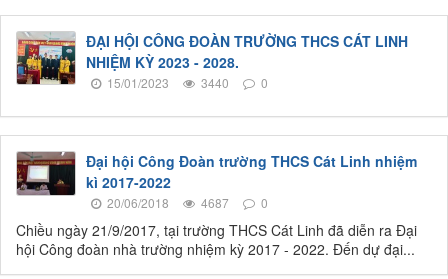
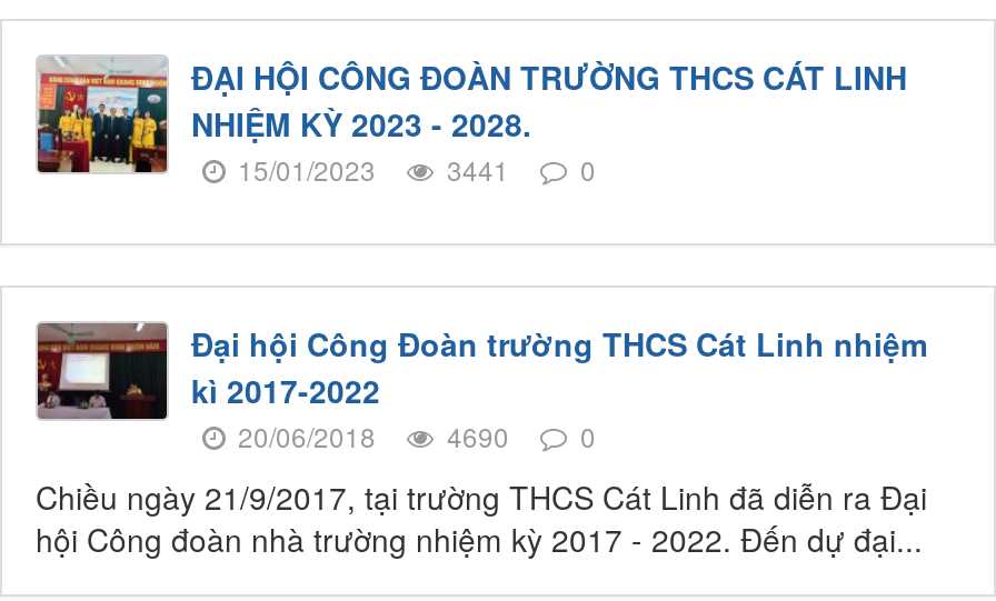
- 15/01/2023 3440 0
+ 15/01/2023 3441 0

- 20/06/2018 4687 0
+ 20/06/2018 4690 0
